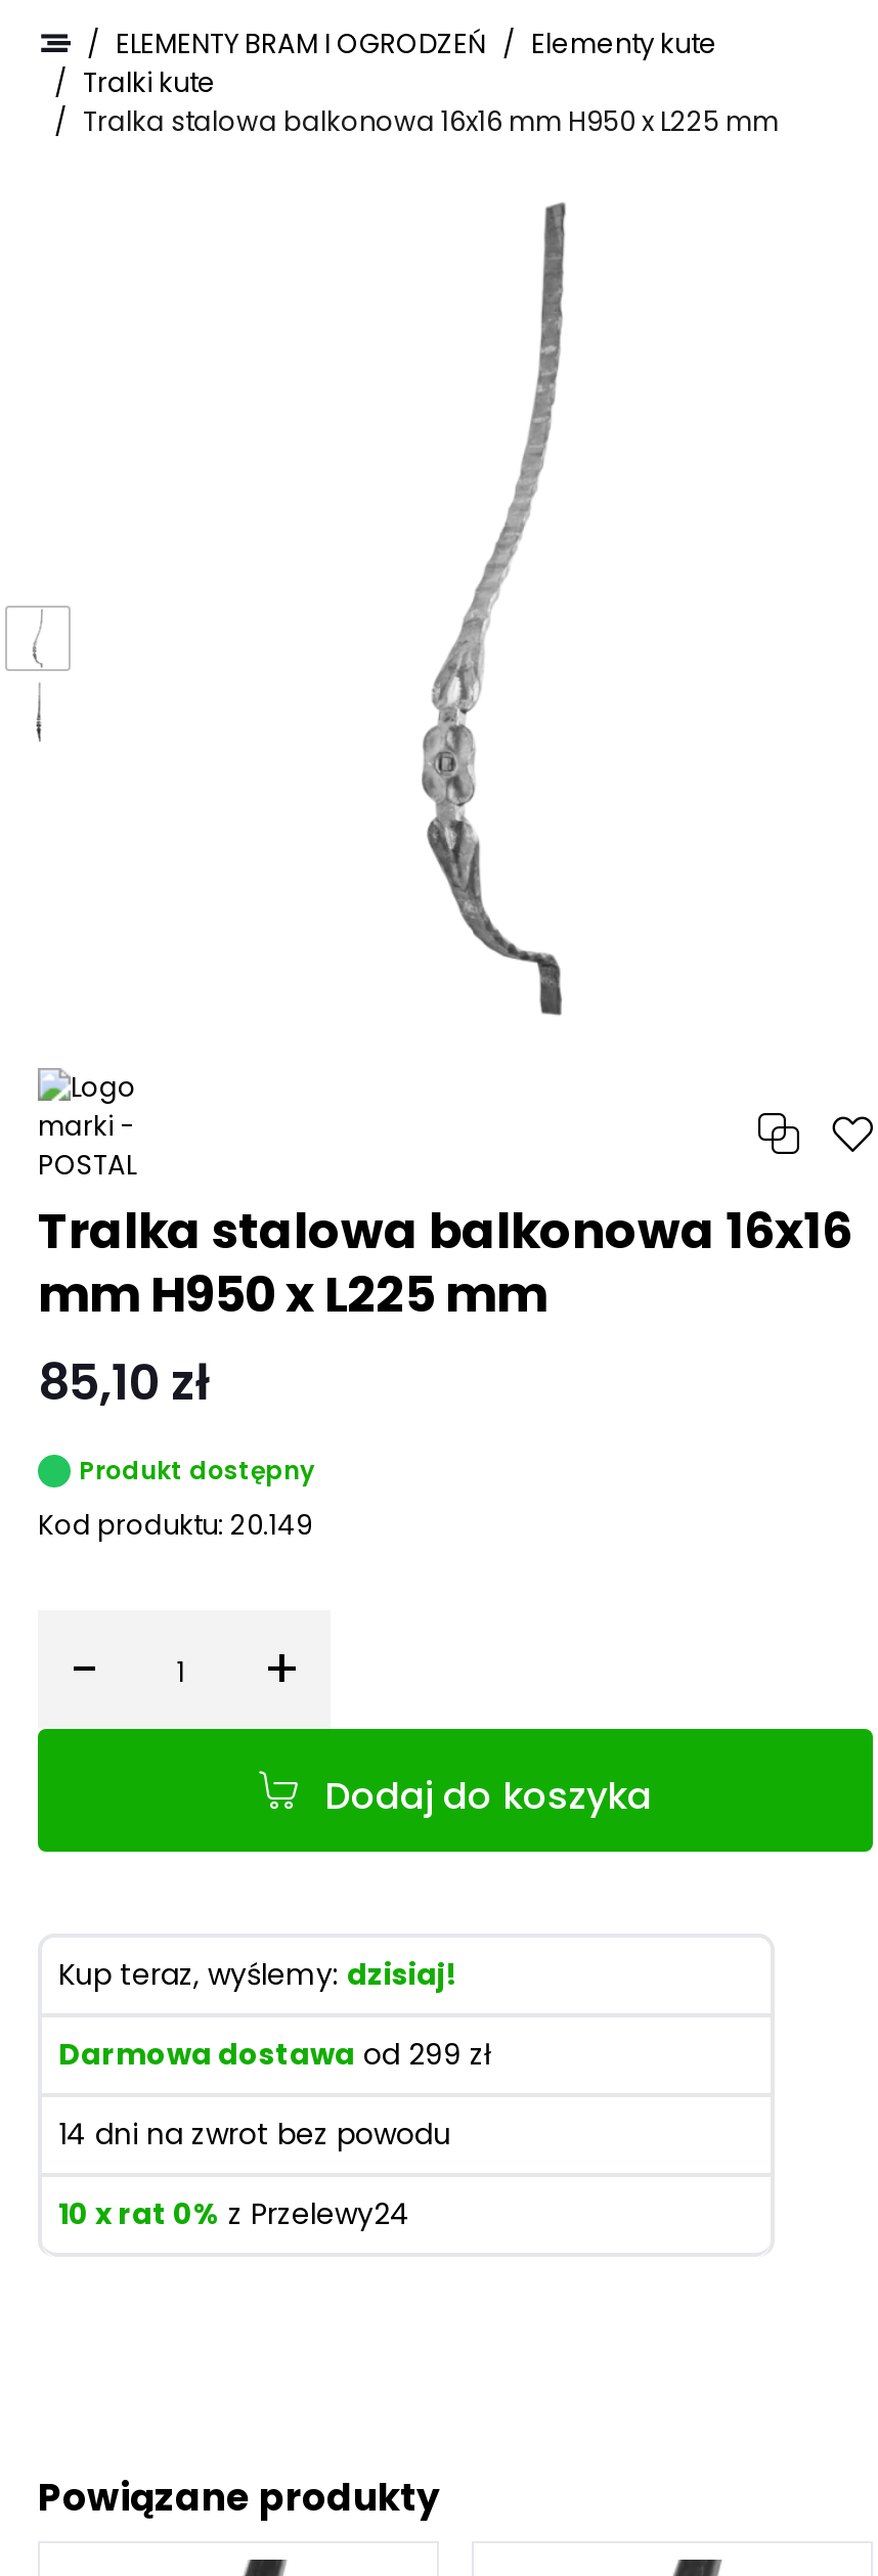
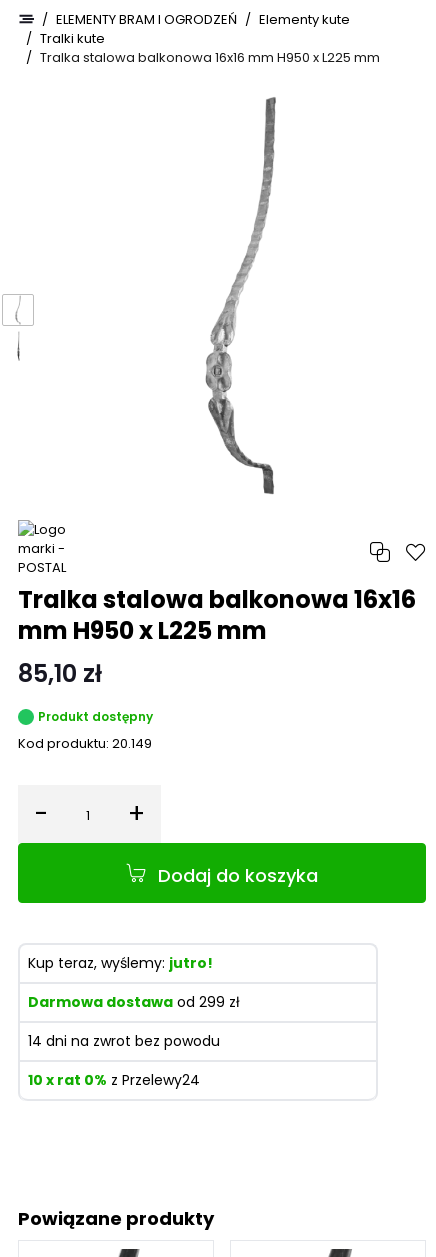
- Kup teraz, wyślemy: dzisiaj!
+ Kup teraz, wyślemy: jutro!
